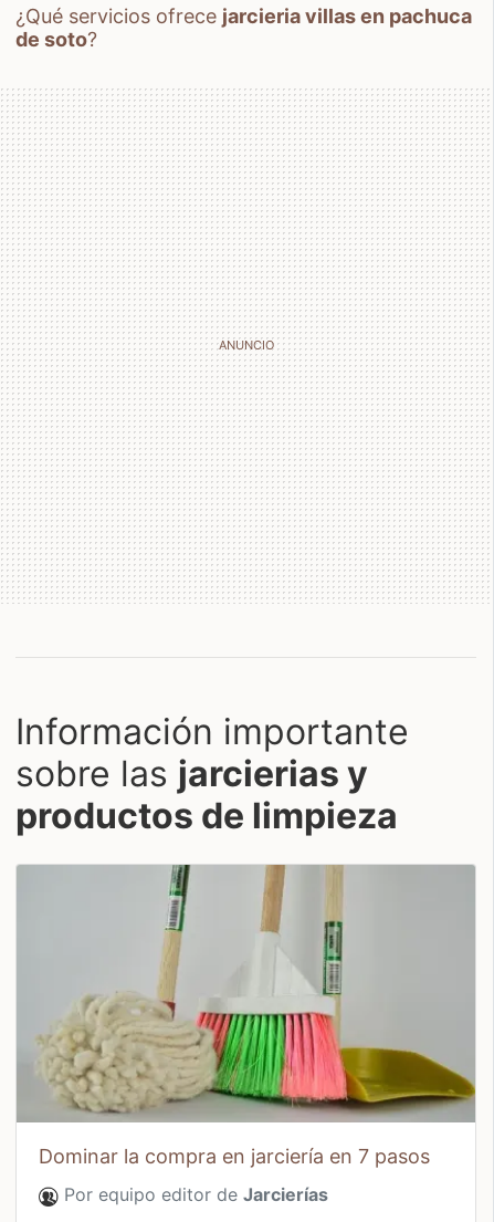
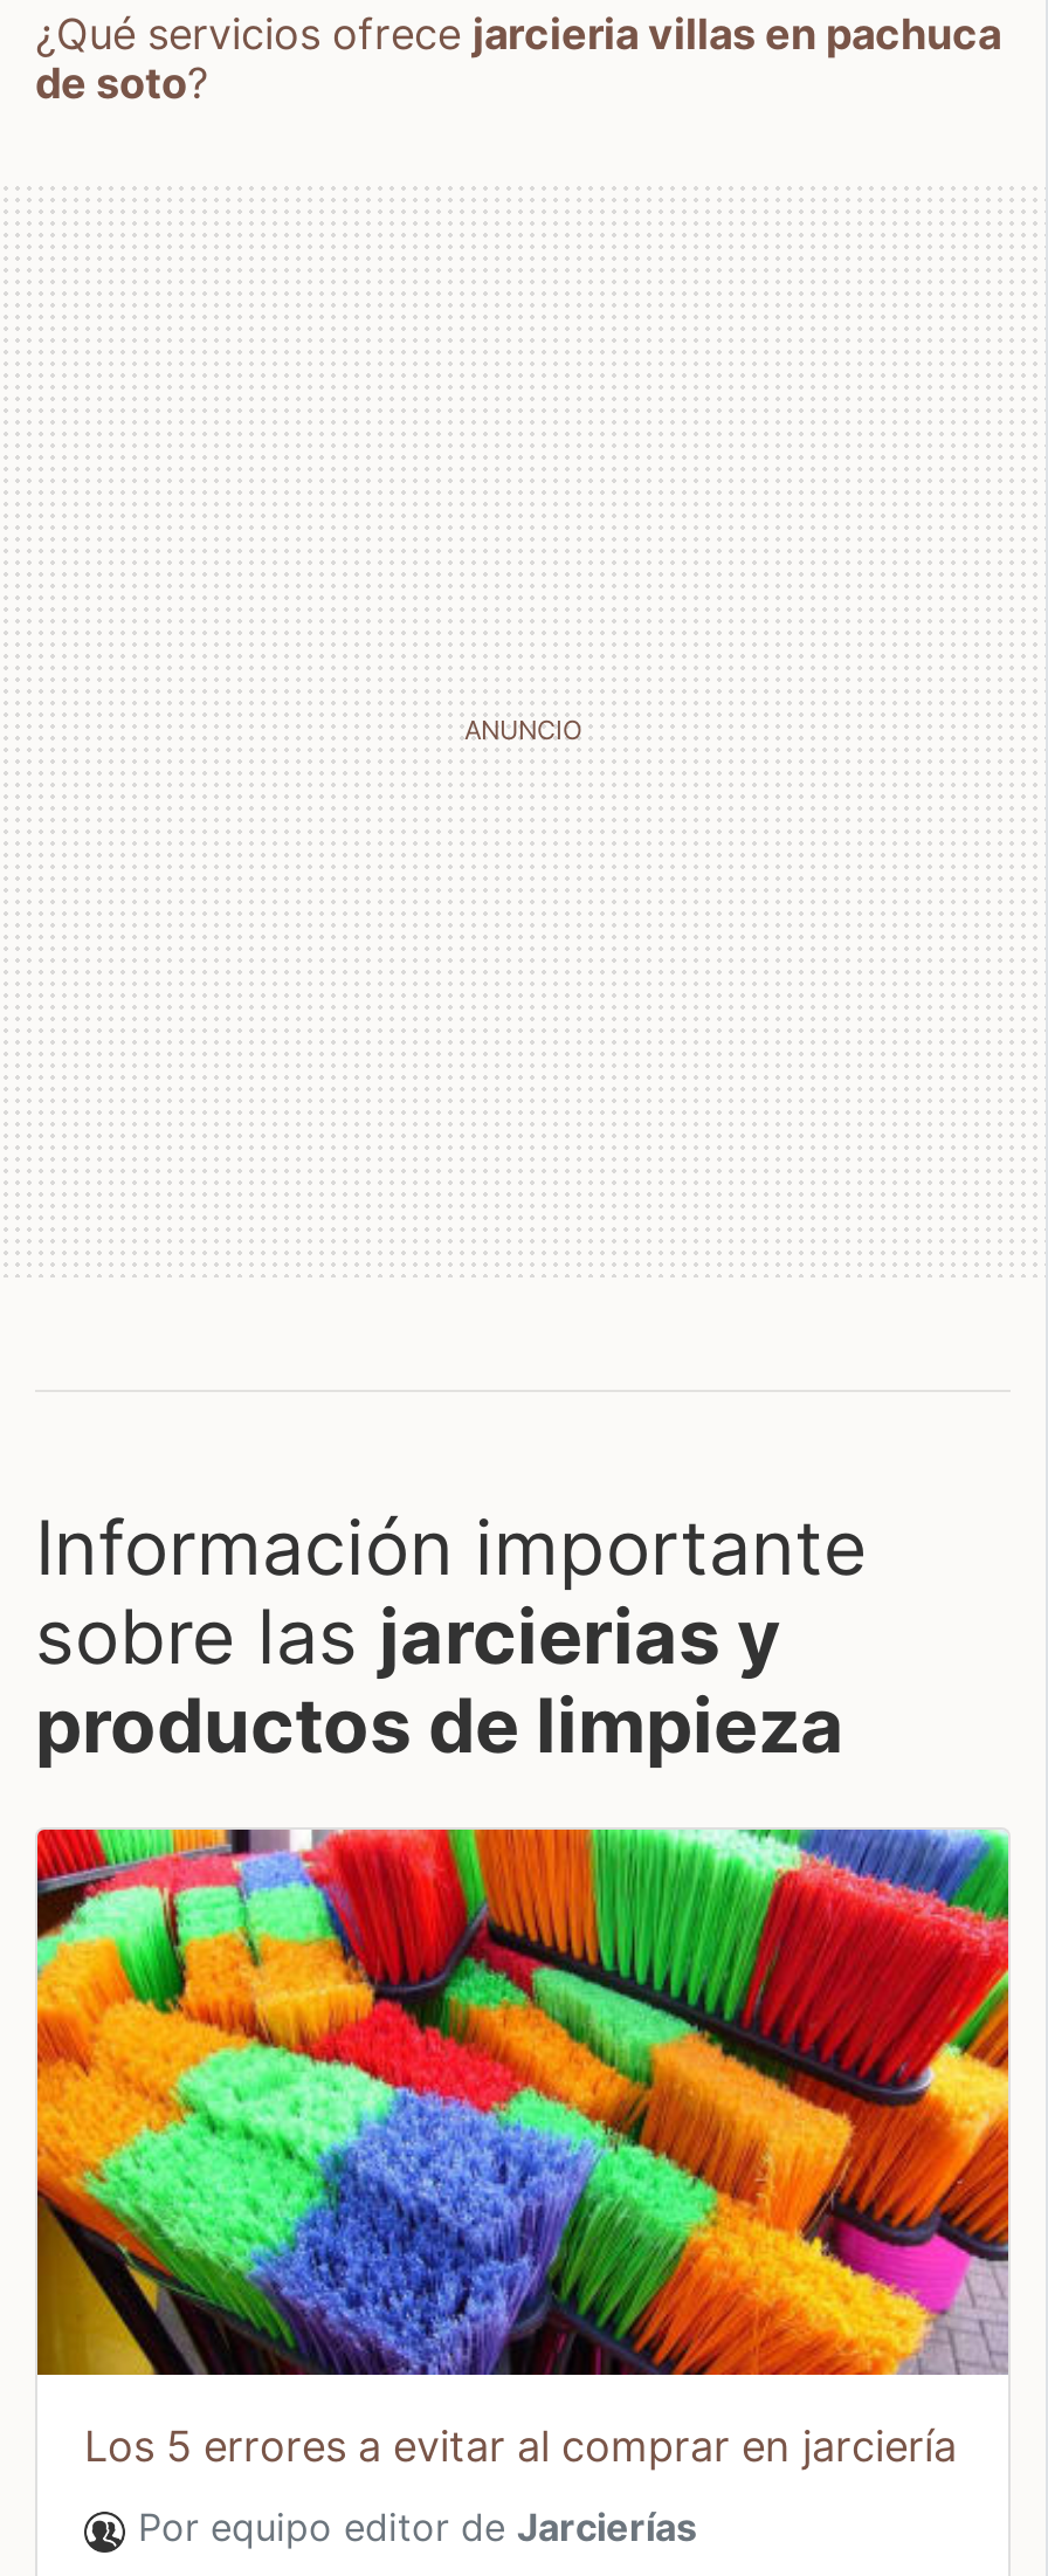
- [image]
- dominar la compra en jarciería en 7 pasos
+ [image]
+ los 5 errores a evitar al comprar en jarciería
